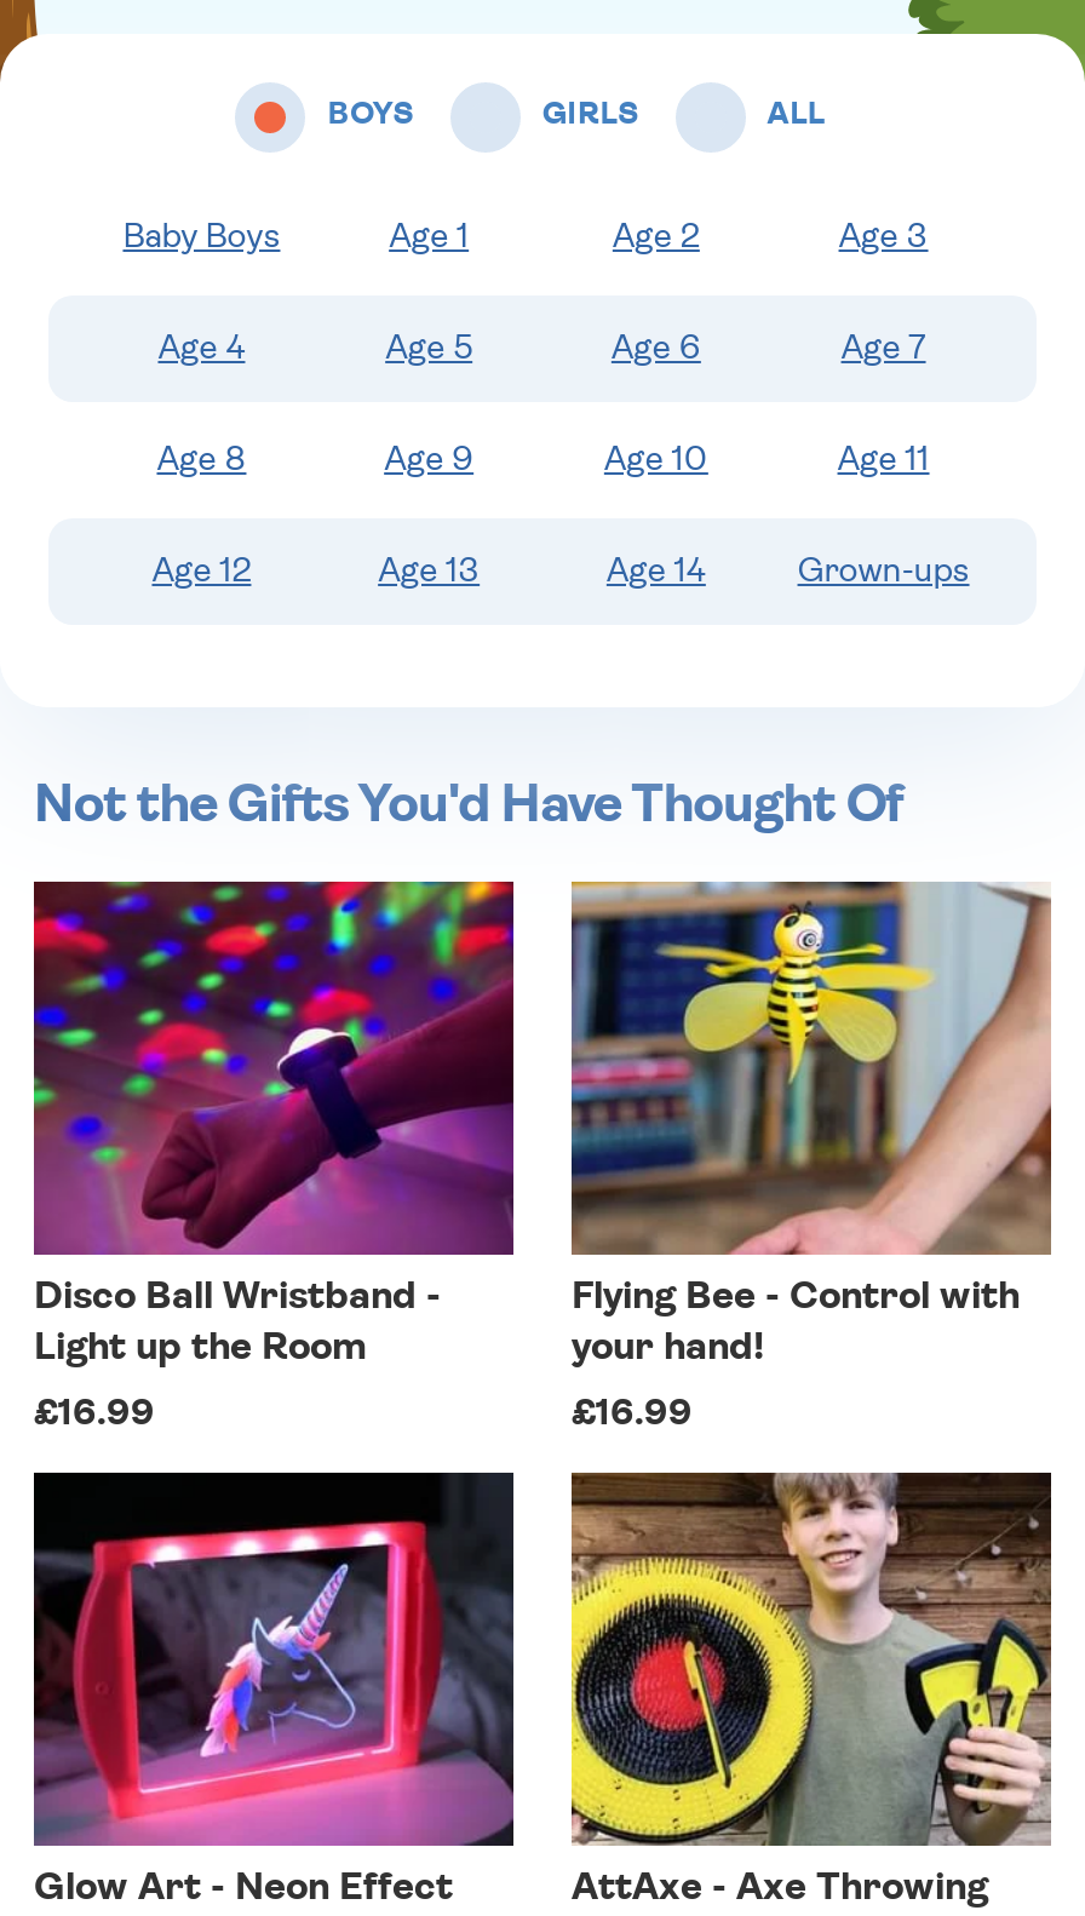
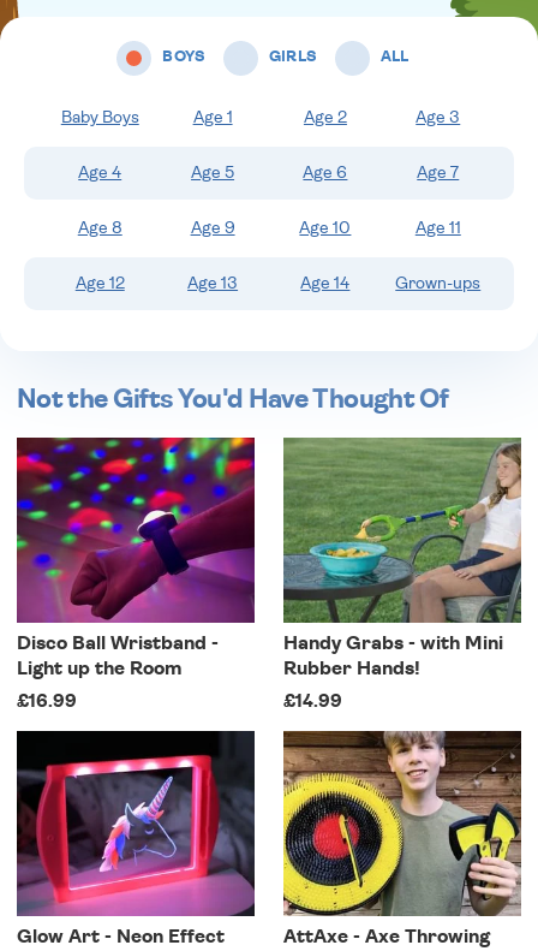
- [image]
- Flying Bee - Control with
- your hand!
+ [image]
+ Handy Grabs - with Mini
+ Rubber Hands!

- £16.99
+ £14.99
